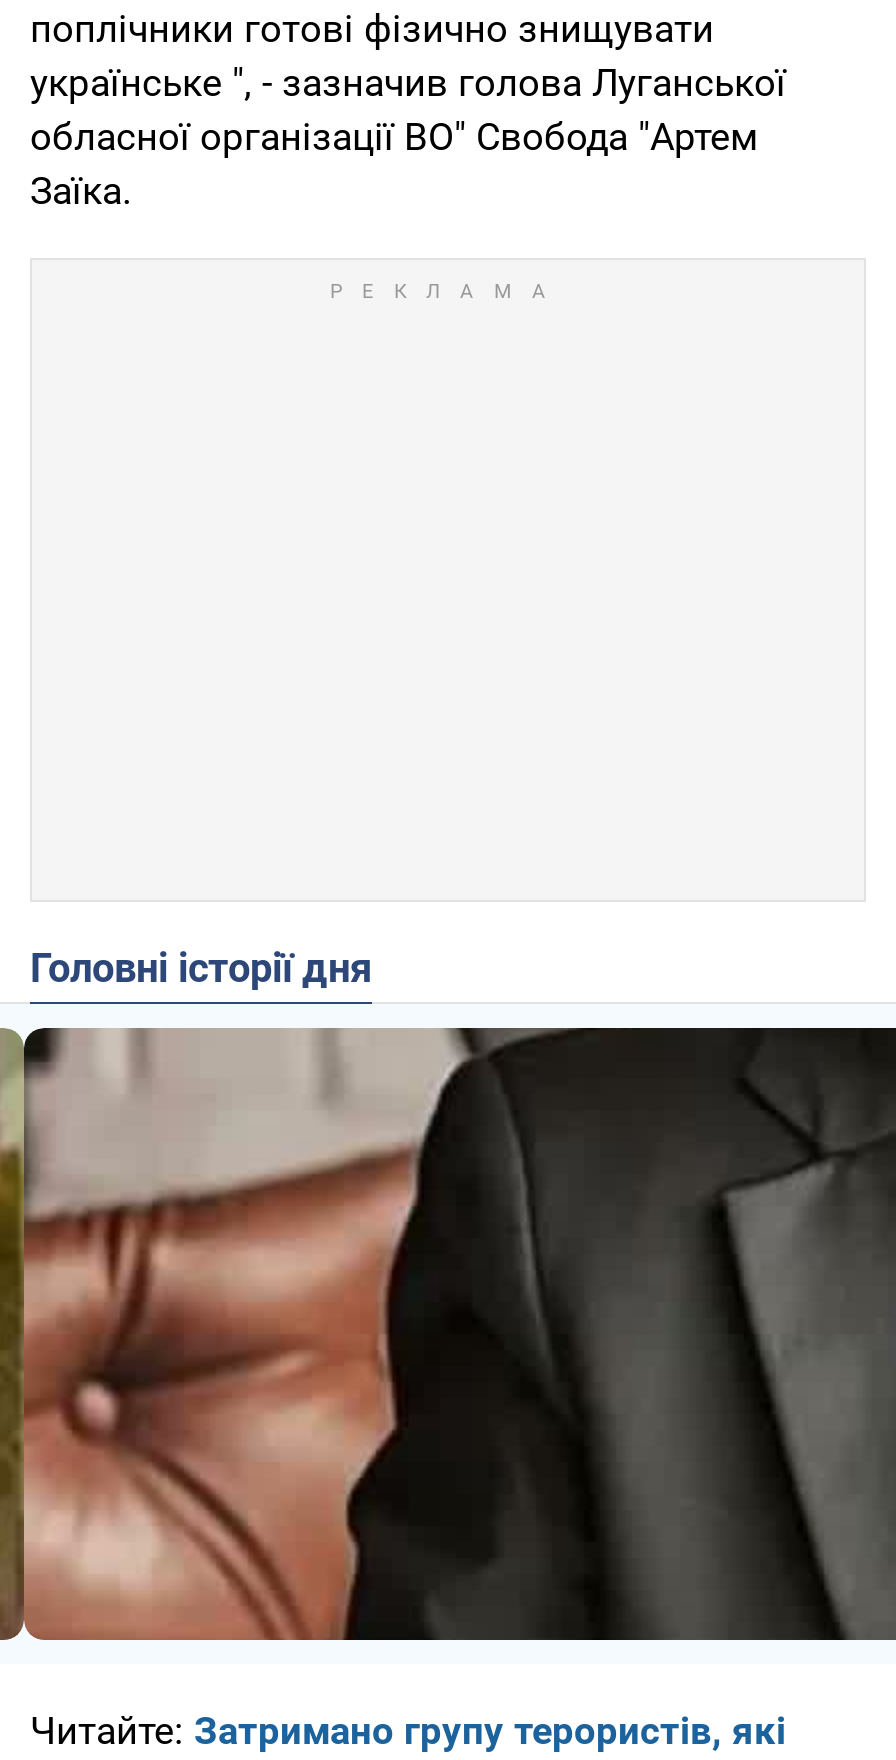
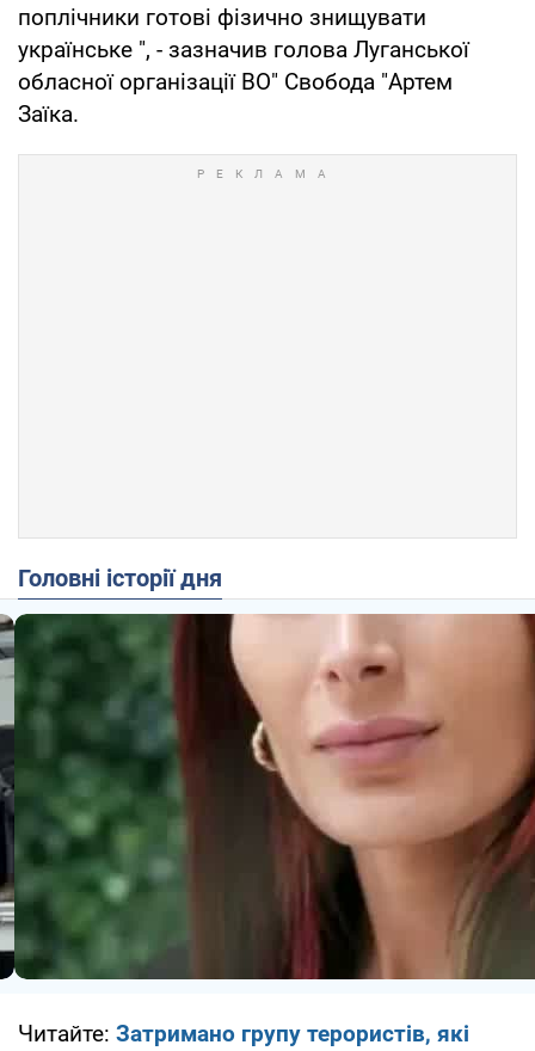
- [image]
+ [image]
